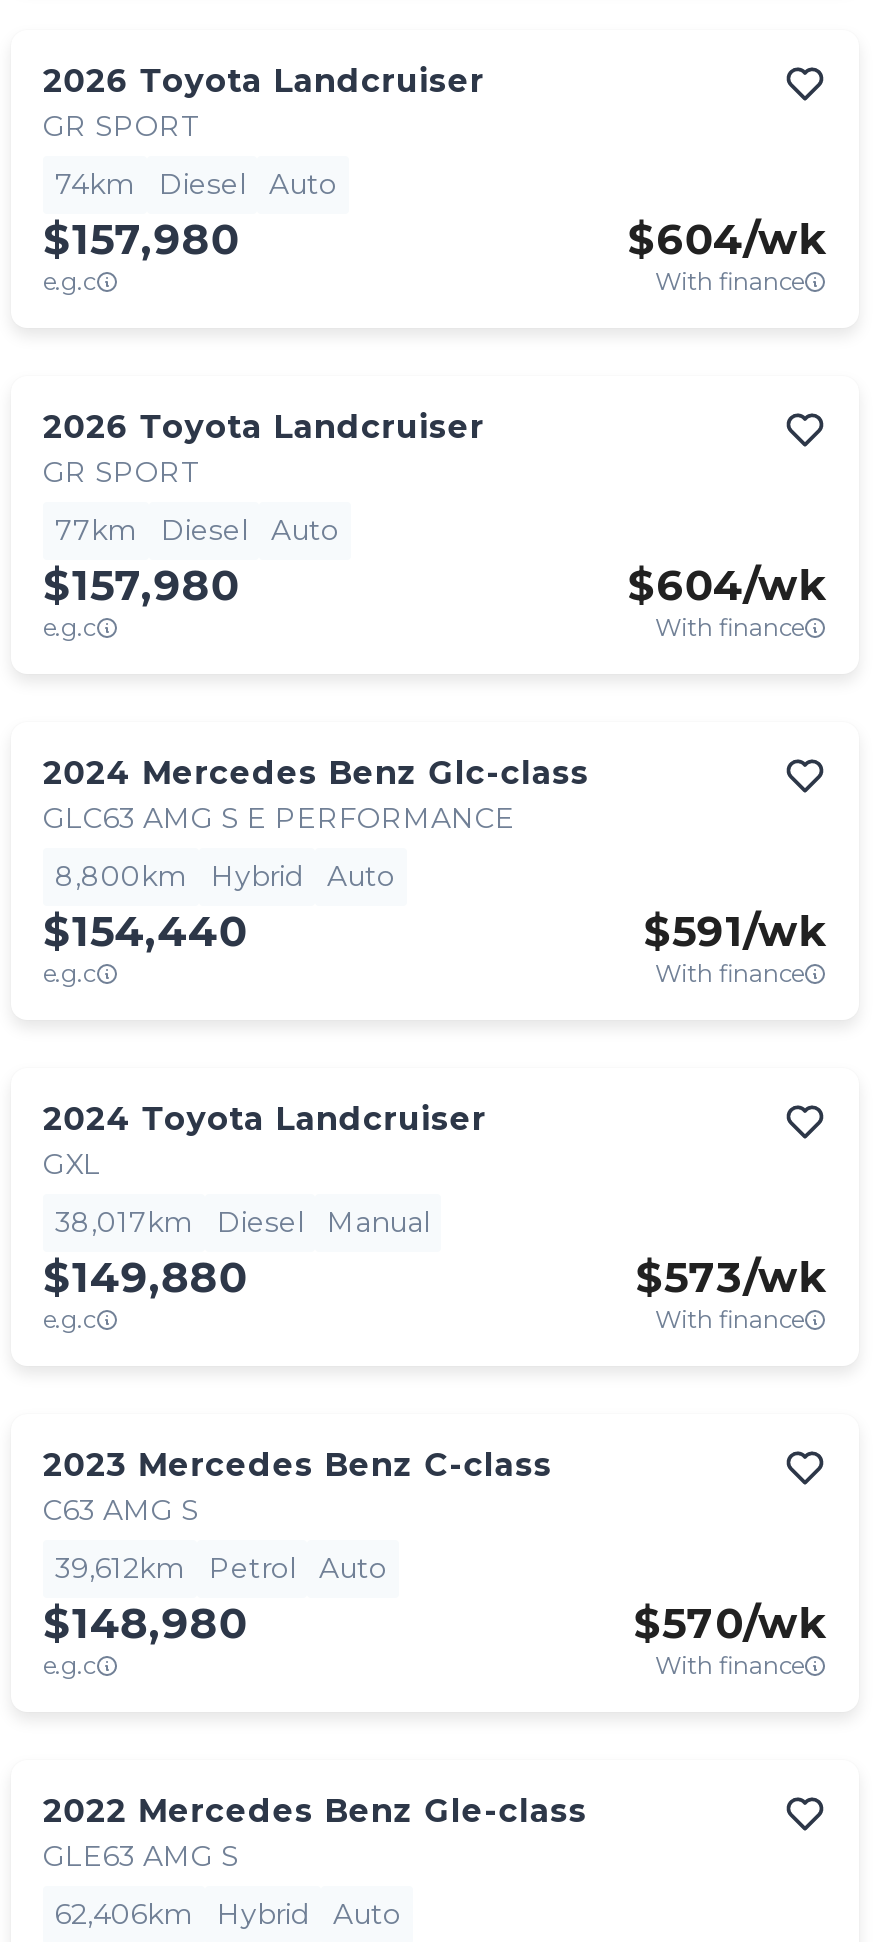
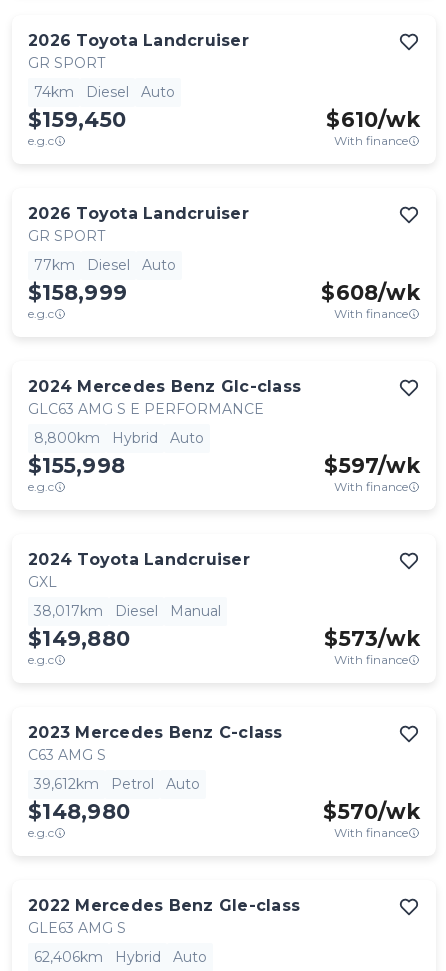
- $157,980
+ $159,450

- $604/wk
+ $610/wk

- $157,980
+ $158,999

- $604/wk
+ $608/wk

- $154,440
+ $155,998

- $591/wk
+ $597/wk
